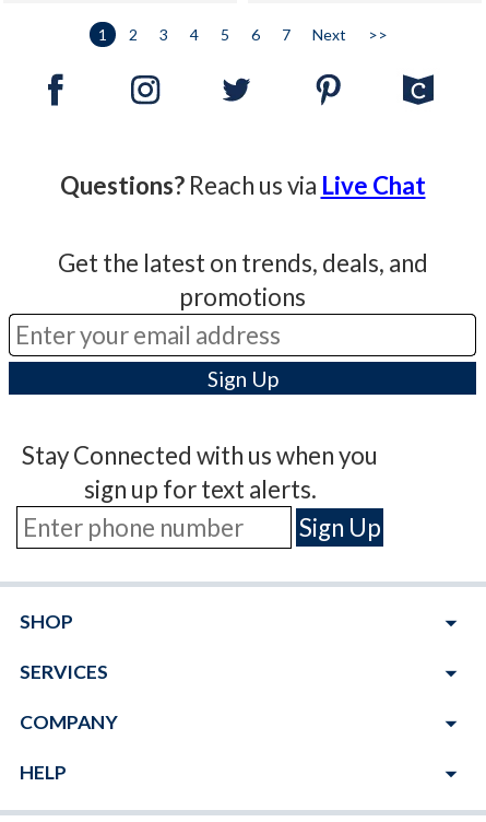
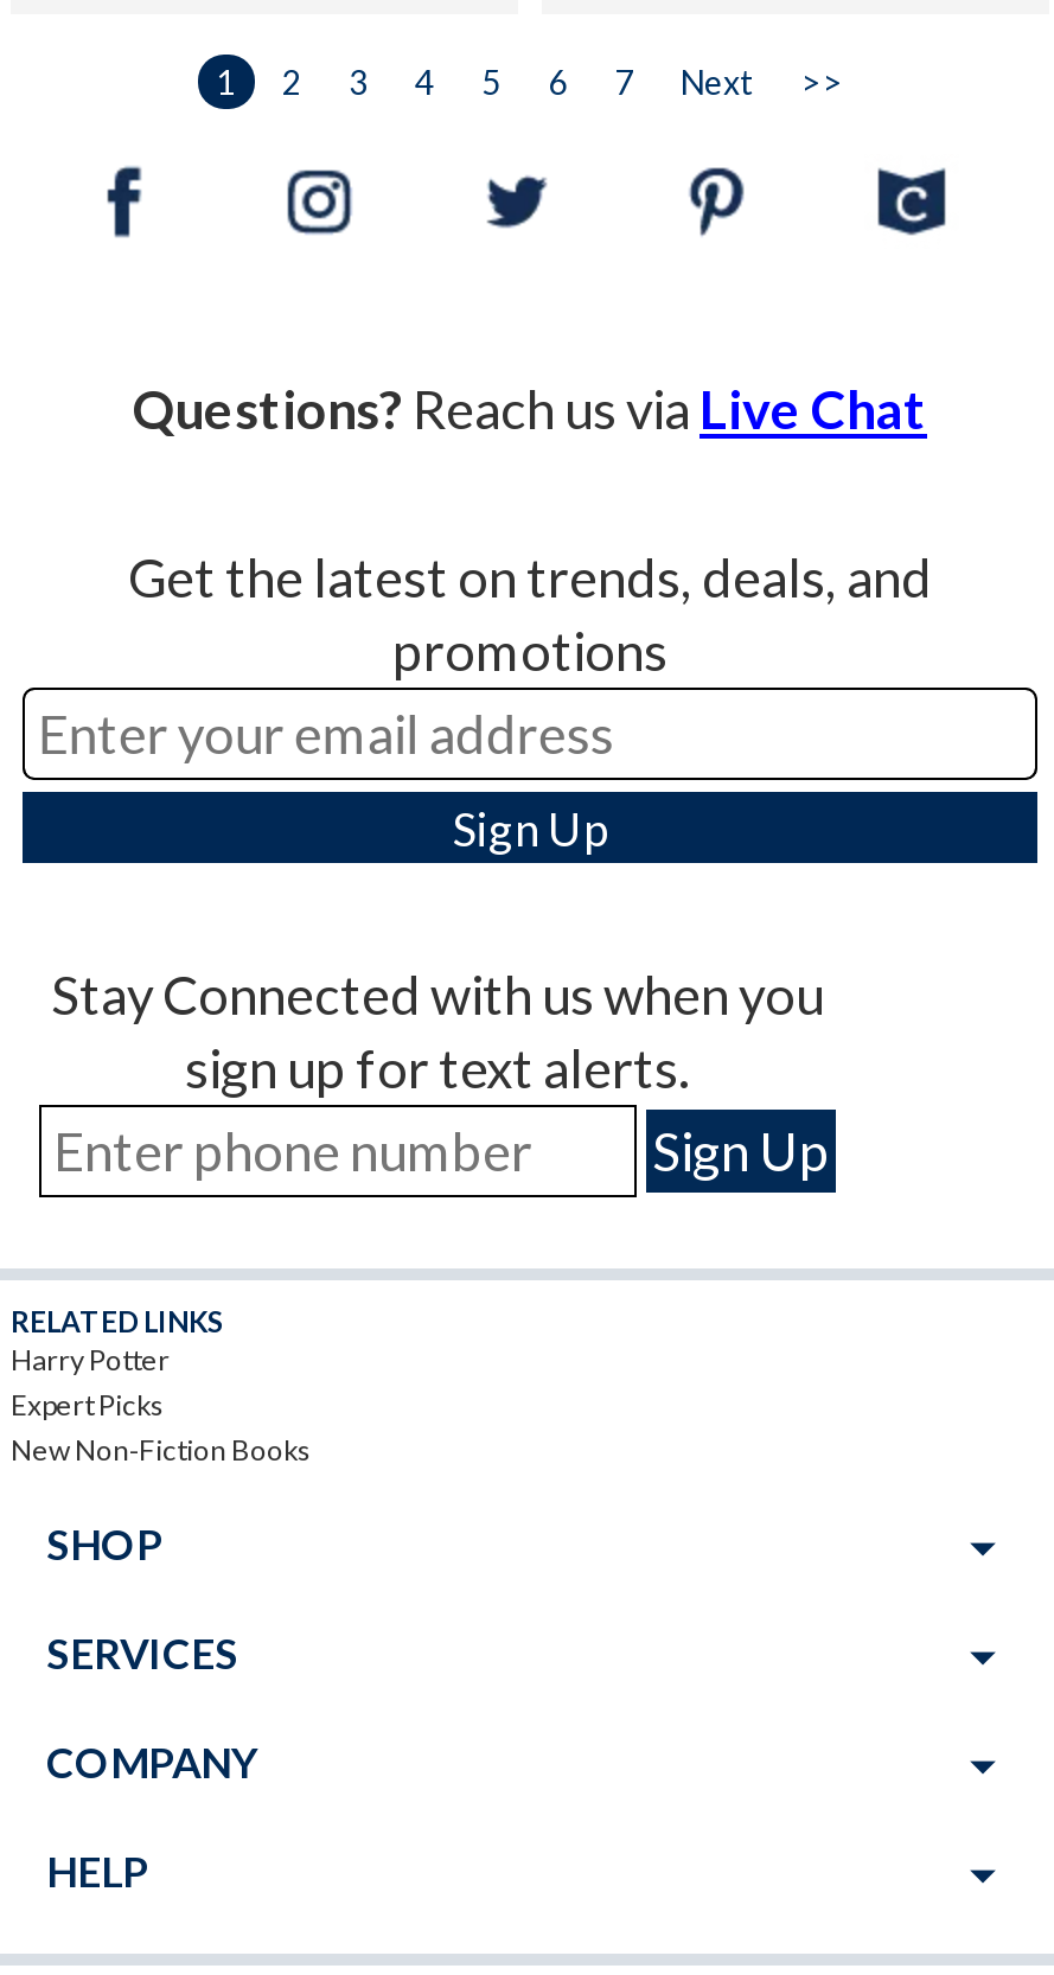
+ RELATED LINKS
+ Harry Potter
+ Expert Picks
+ New Non-Fiction Books
